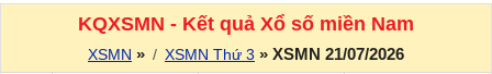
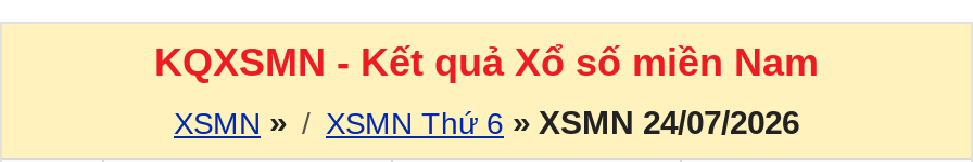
- XSMN» XSMN Thứ 3» XSMN 21/07/2026
+ XSMN» XSMN Thứ 6» XSMN 24/07/2026
